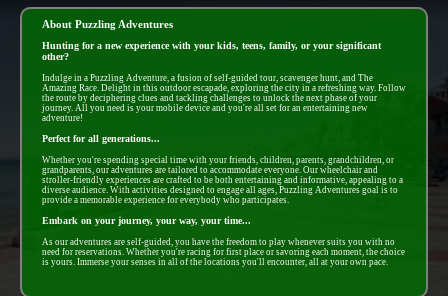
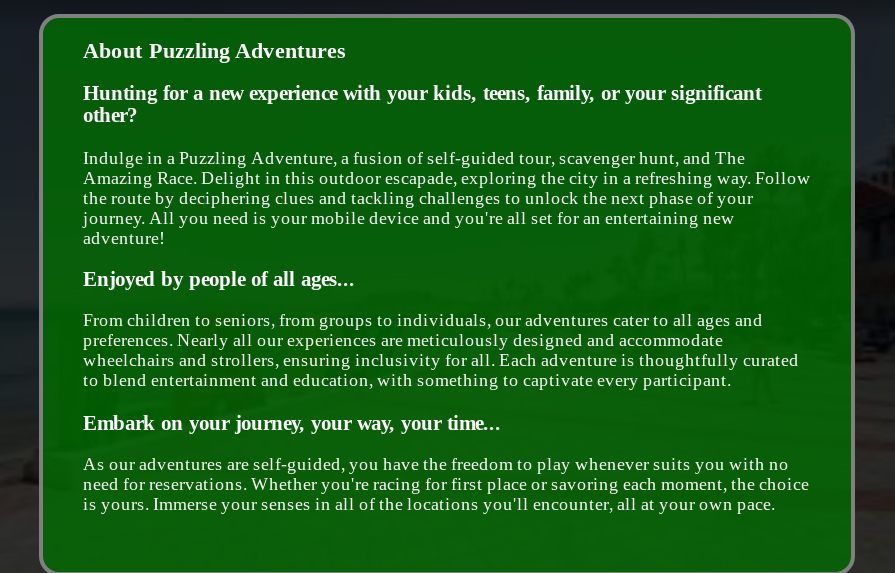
- Perfect for all generations...
+ Enjoyed by people of all ages...

- Whether you're spending special time with your friends, children, parents, grandchildren, or
- grandparents, our adventures are tailored to accommodate everyone. Our wheelchair and
- stroller-friendly experiences are crafted to be both entertaining and informative, appealing to a
- diverse audience. With activities designed to engage all ages, Puzzling Adventures goal is to
- provide a memorable experience for everybody who participates.
+ From children to seniors, from groups to individuals, our adventures cater to all ages and
+ preferences. Nearly all our experiences are meticulously designed and accommodate
+ wheelchairs and strollers, ensuring inclusivity for all. Each adventure is thoughtfully curated
+ to blend entertainment and education, with something to captivate every participant.
